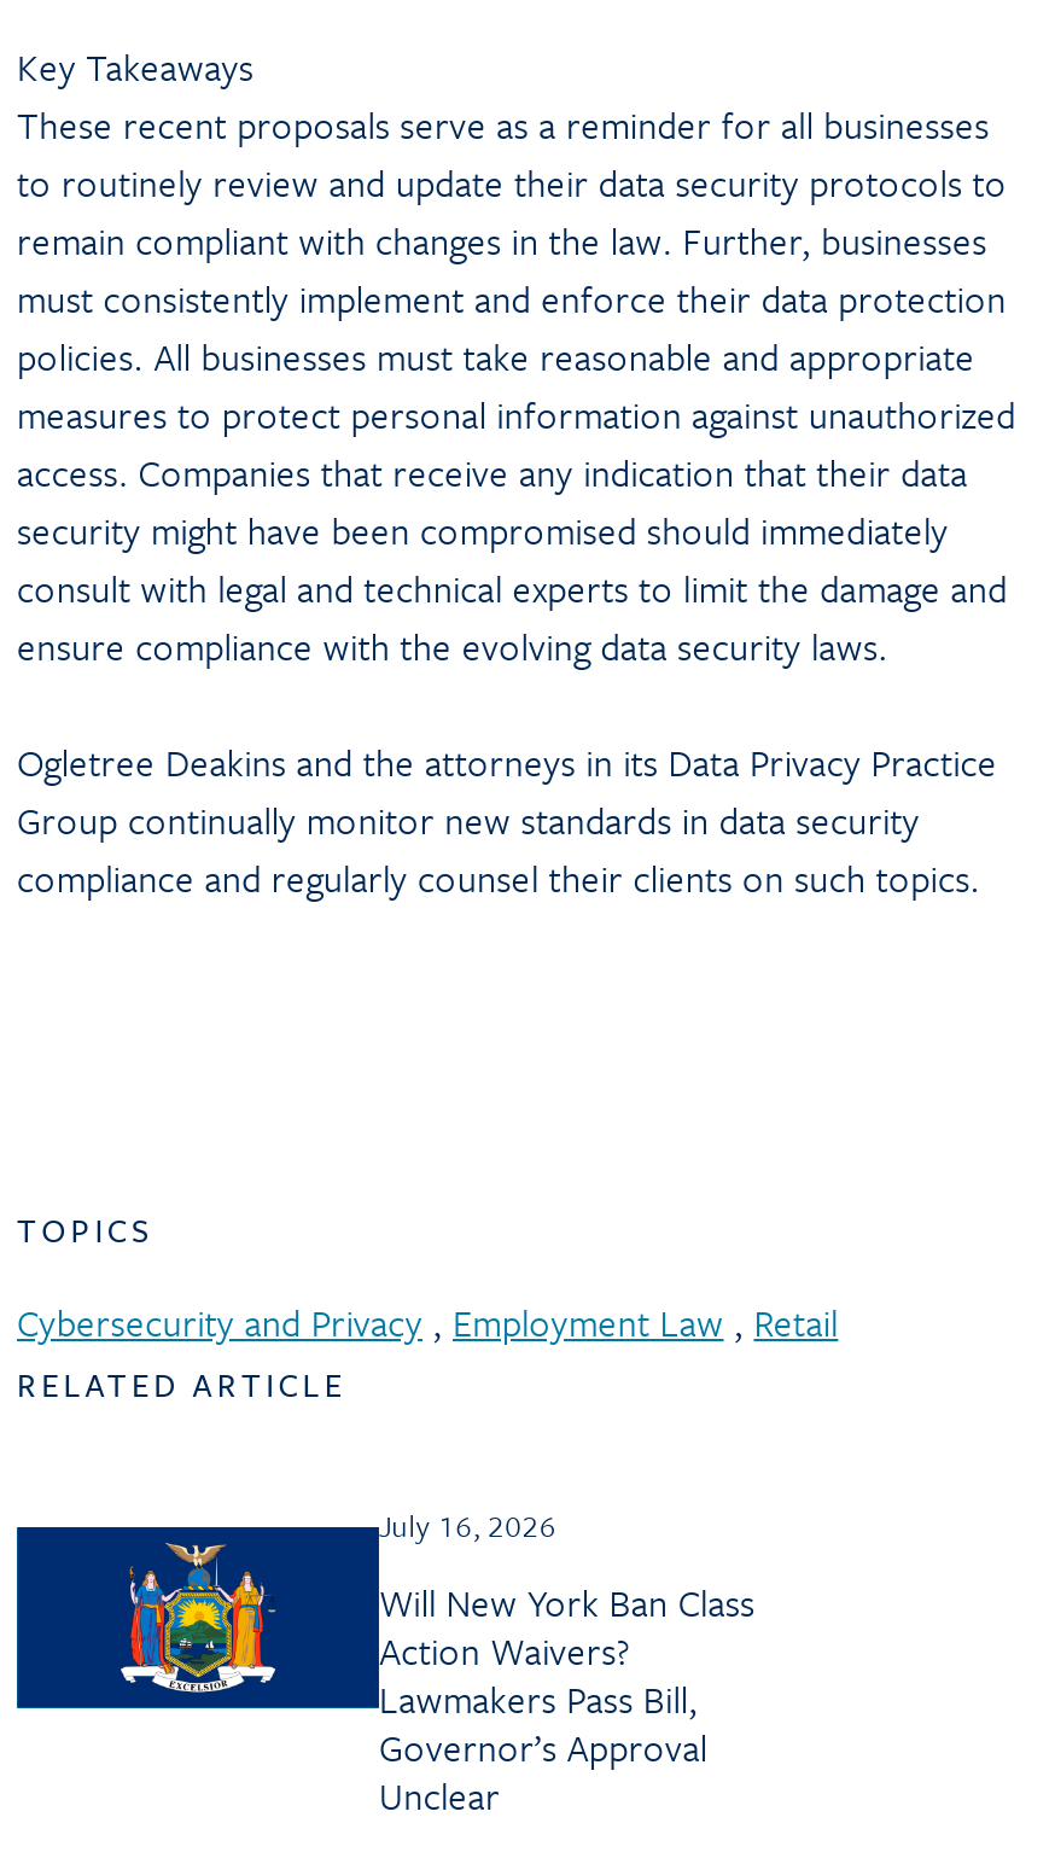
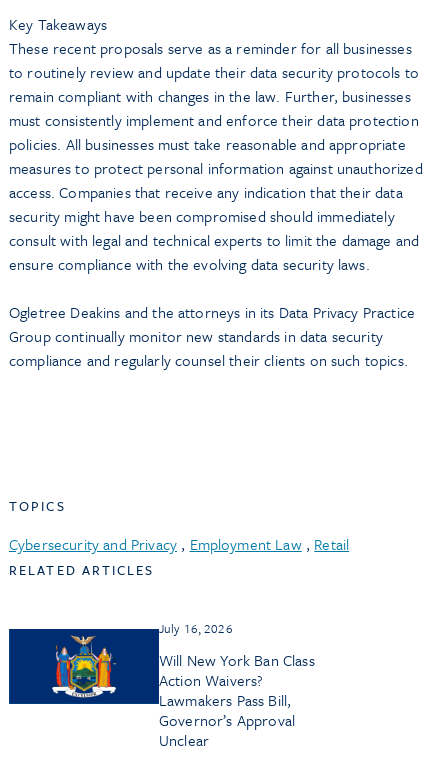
- RELATED ARTICLE
+ RELATED ARTICLES
